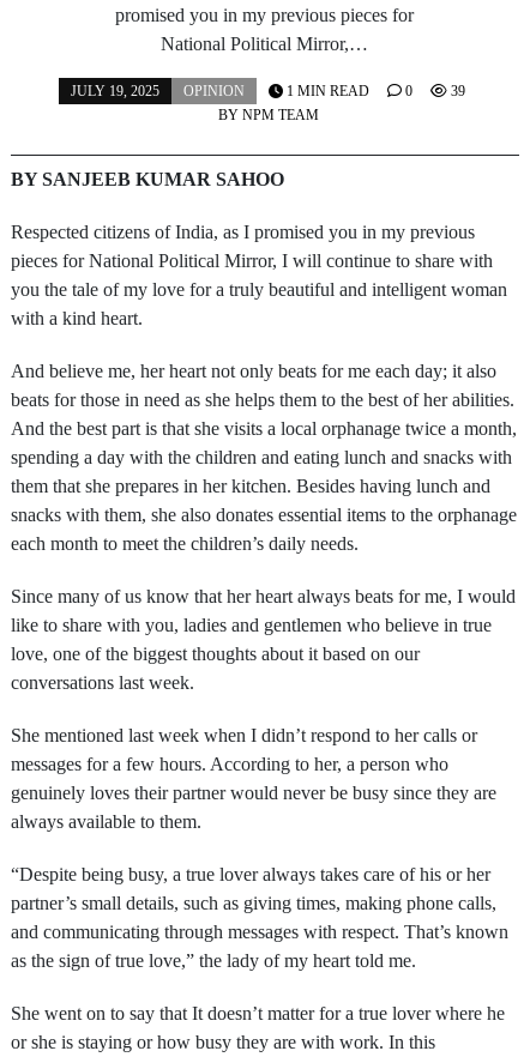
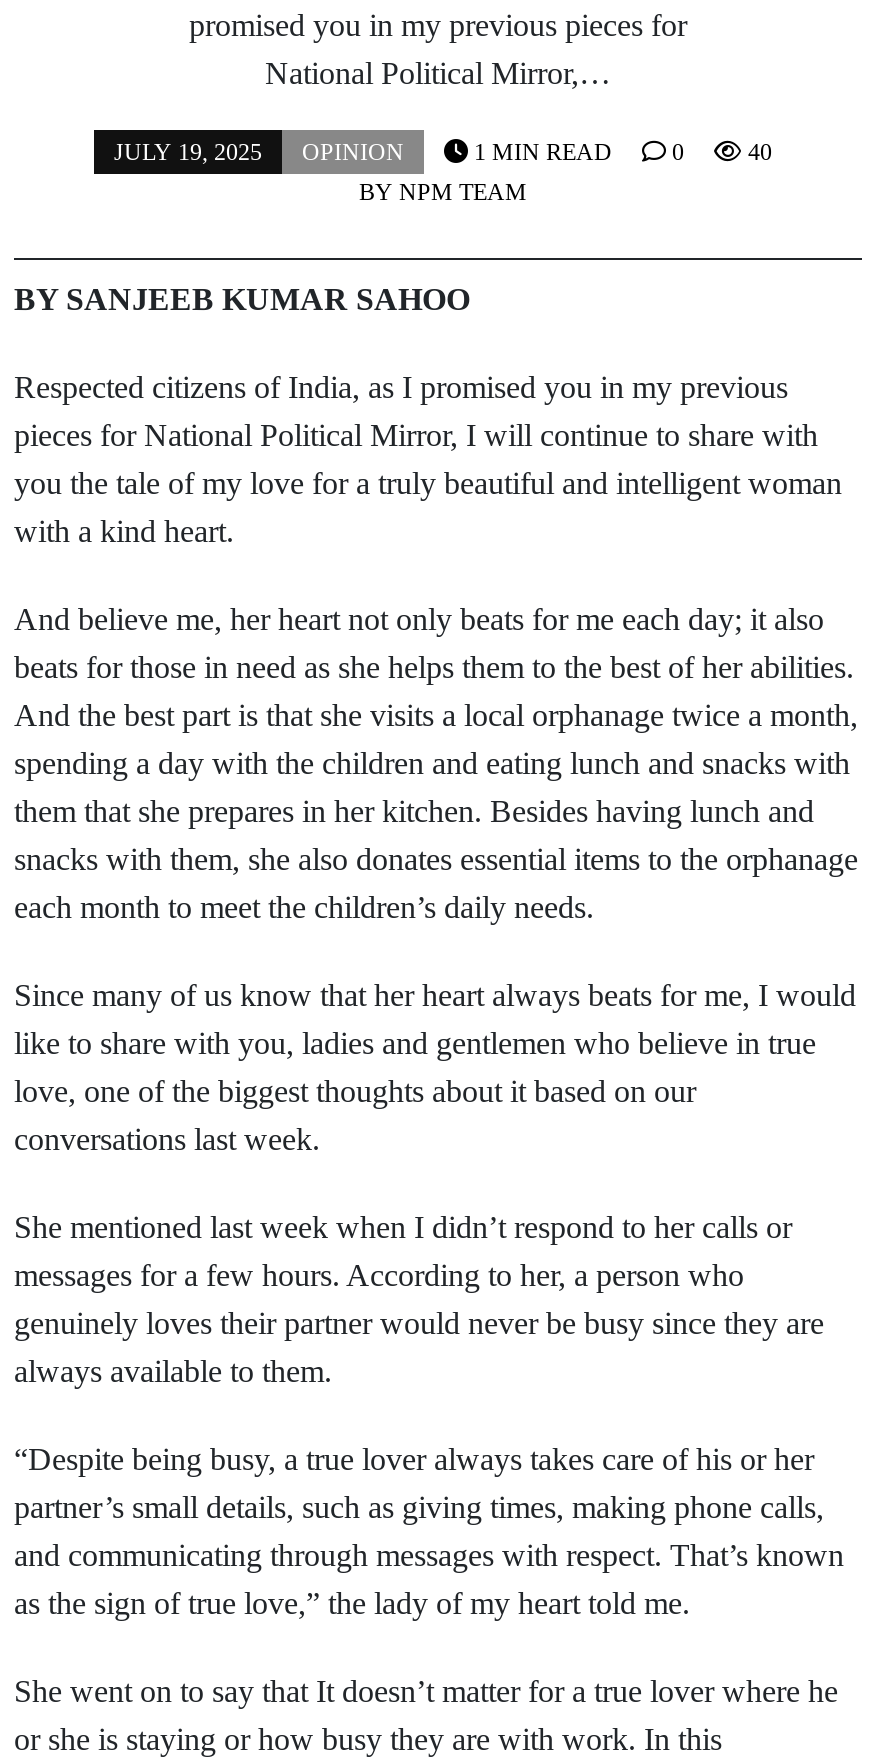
- 39
+ 40
